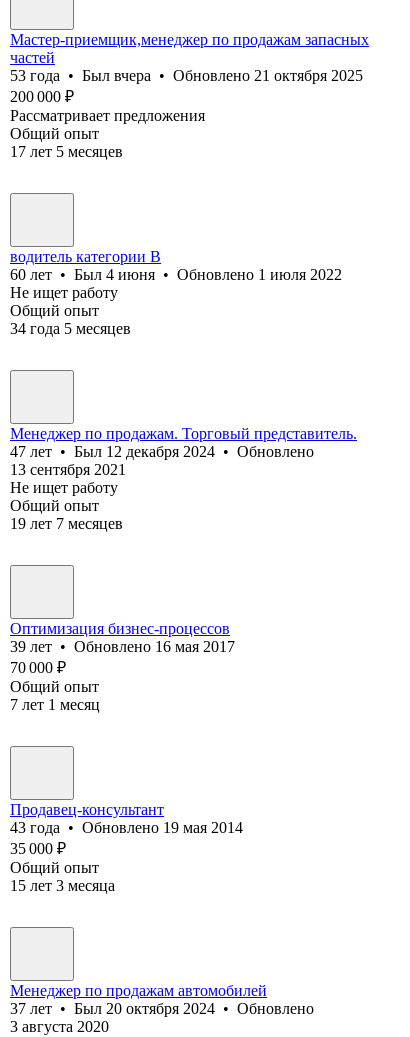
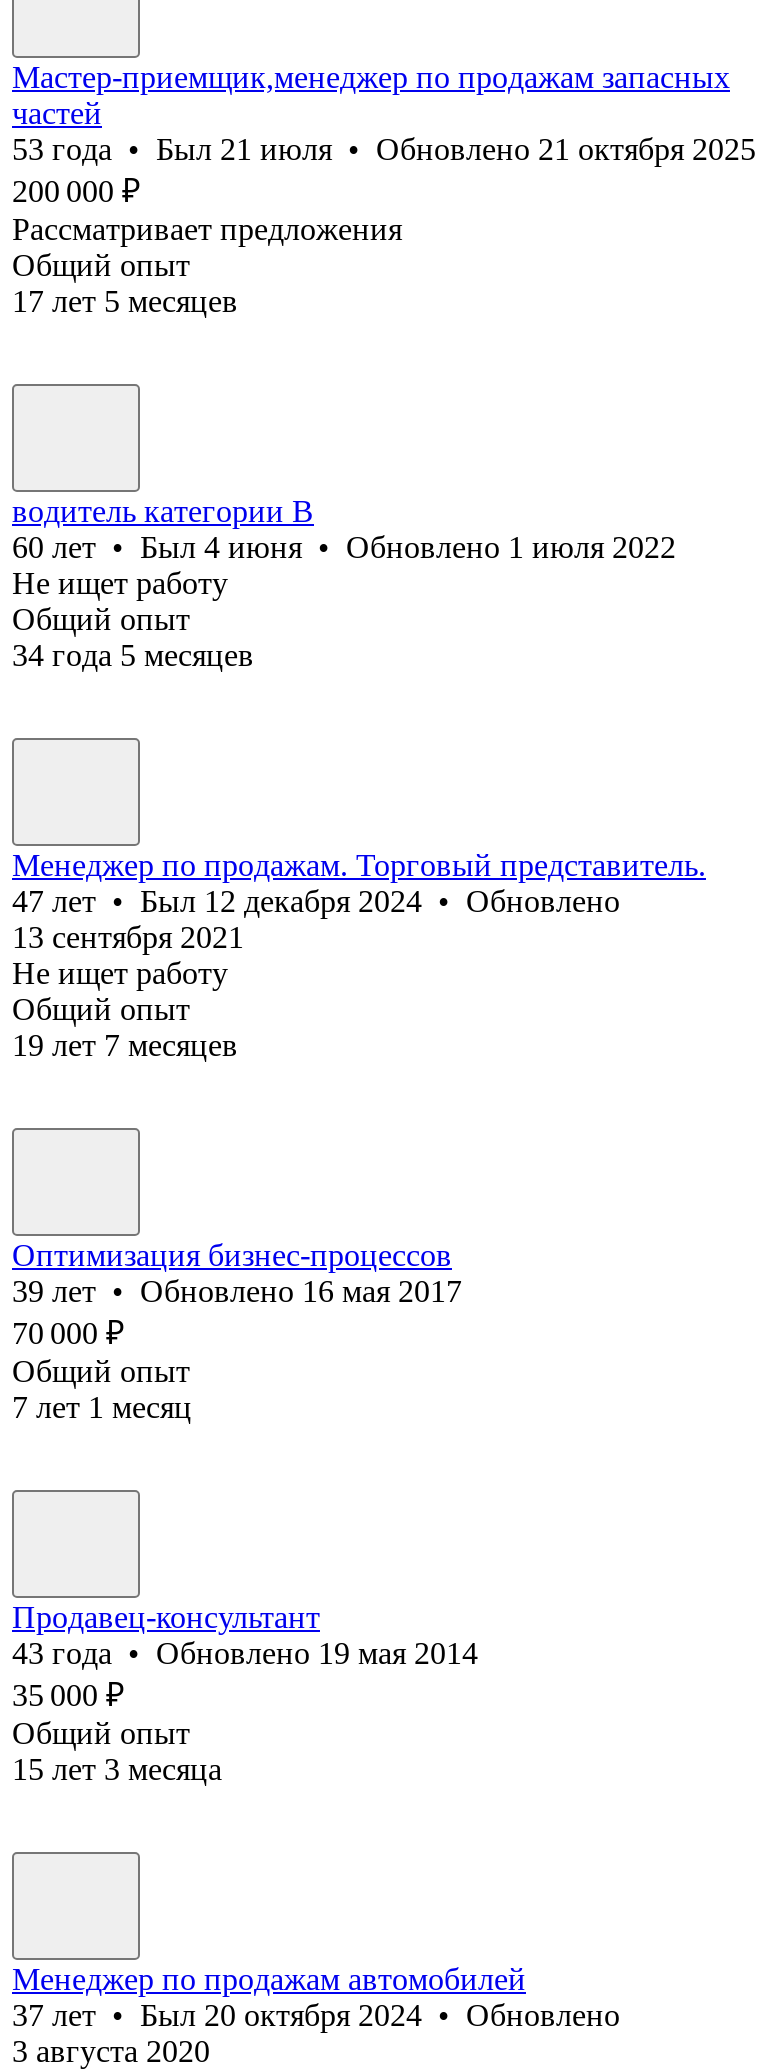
- 53 года • Был вчера • Обновлено 21 октября 2025
+ 53 года • Был 21 июля • Обновлено 21 октября 2025
